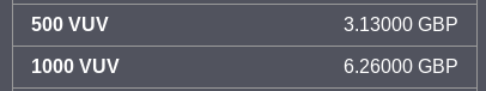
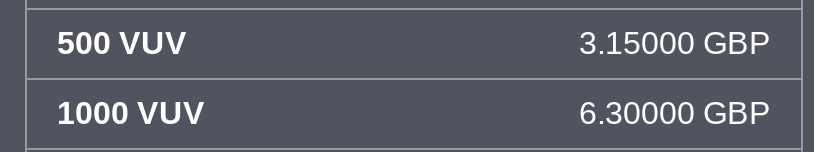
- 3.13000 GBP
+ 3.15000 GBP

- 6.26000 GBP
+ 6.30000 GBP
